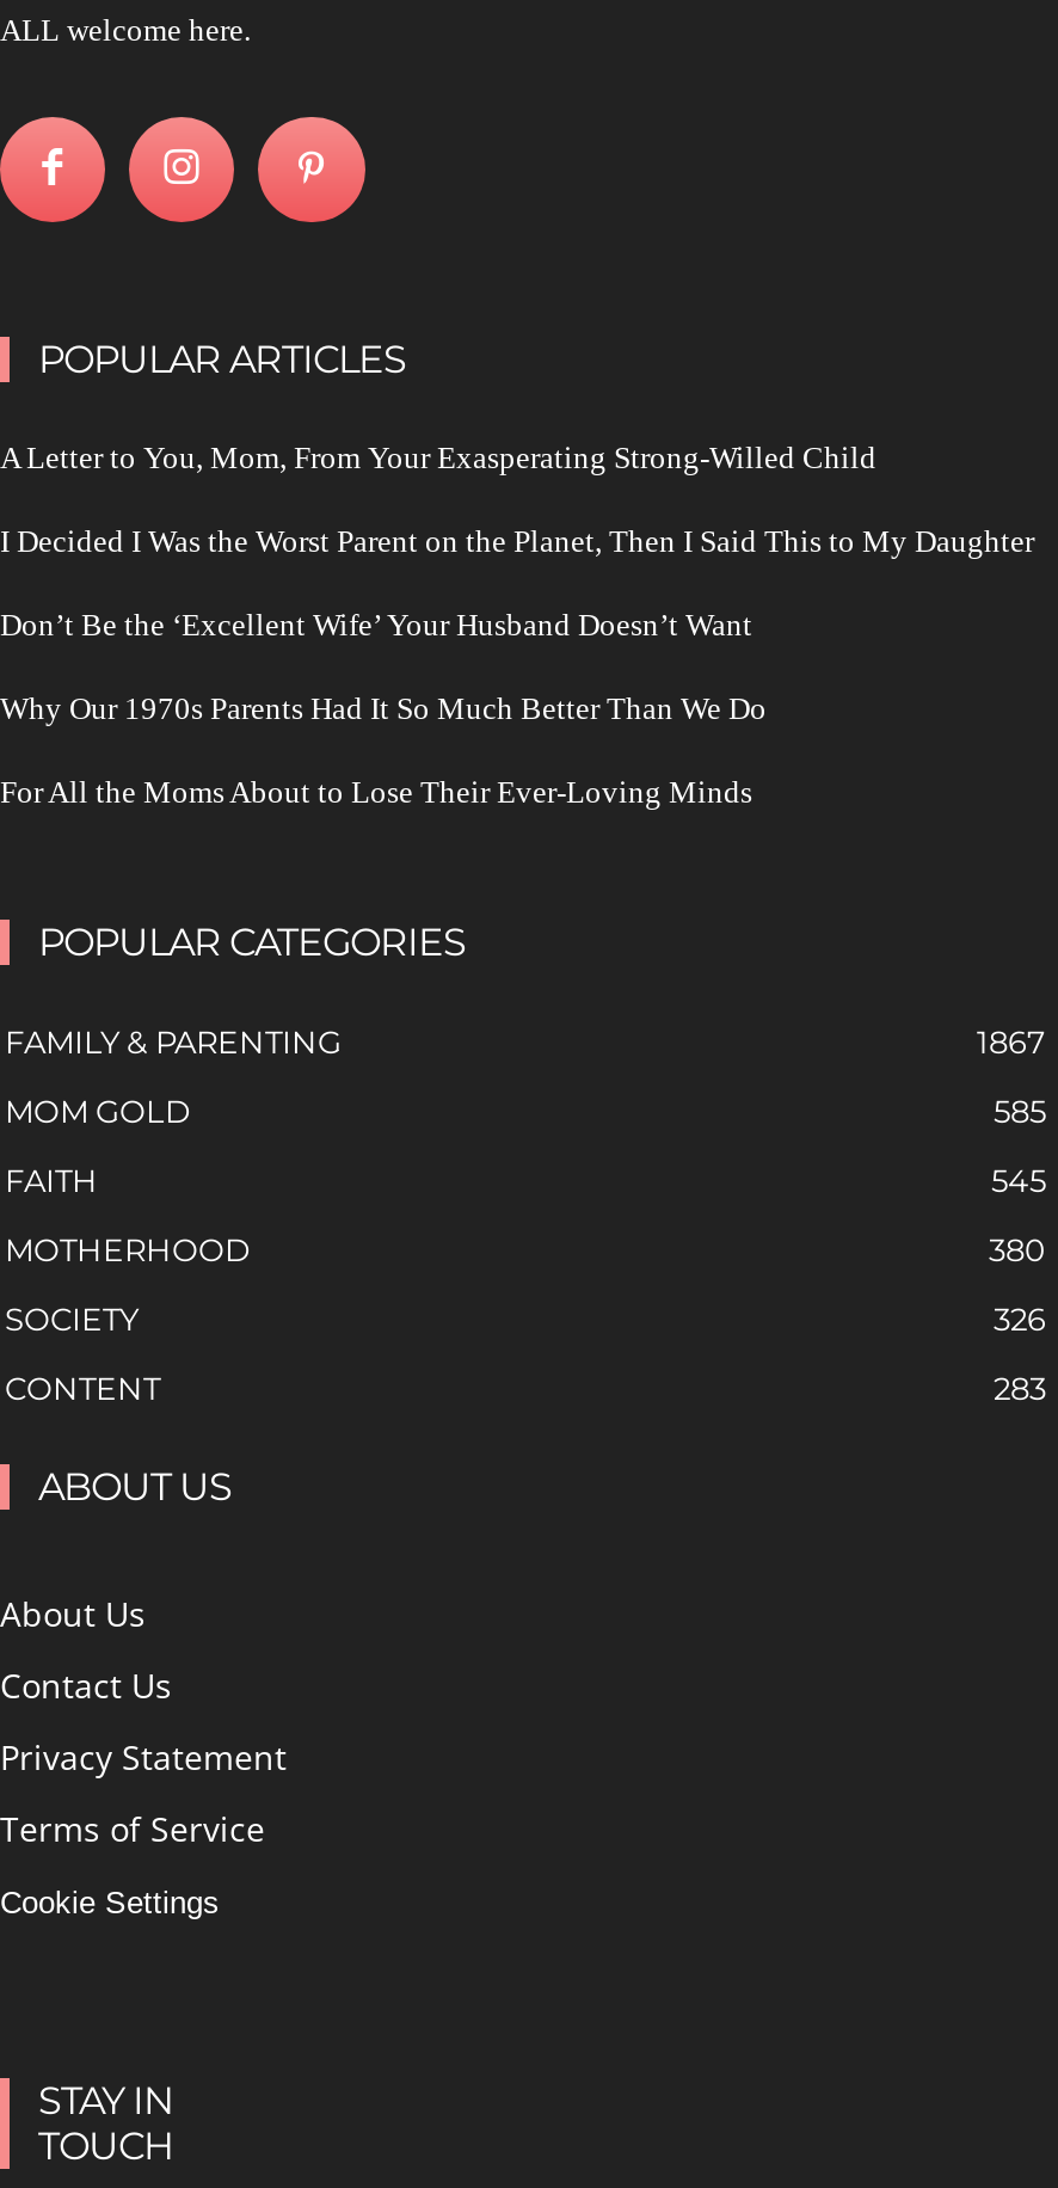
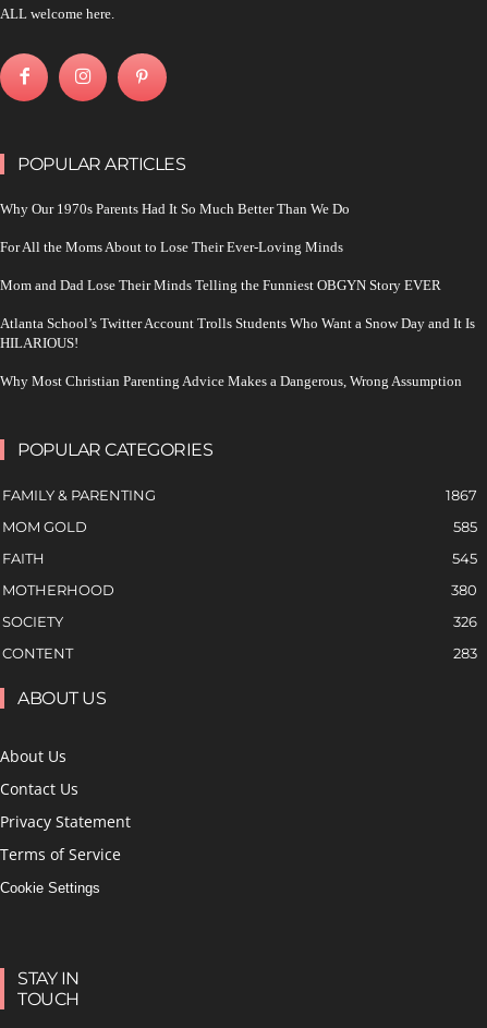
- A Letter to You, Mom, From Your Exasperating Strong-Willed Child
- I Decided I Was the Worst Parent on the Planet, Then I Said This to My Daughter
- Don’t Be the ‘Excellent Wife’ Your Husband Doesn’t Want

moved up: Why Our 1970s Parents Had It So Much Better Than We Do | For All the Moms About to Lose Their Ever-Loving Minds

+ Mom and Dad Lose Their Minds Telling the Funniest OBGYN Story EVER
+ Atlanta School’s Twitter Account Trolls Students Who Want a Snow Day and It Is
+ HILARIOUS!
+ Why Most Christian Parenting Advice Makes a Dangerous, Wrong Assumption
